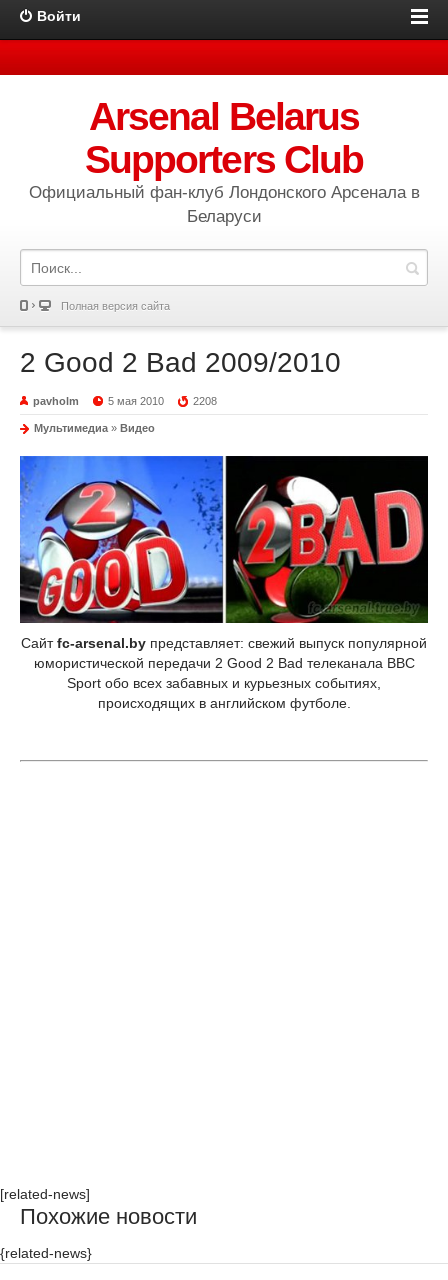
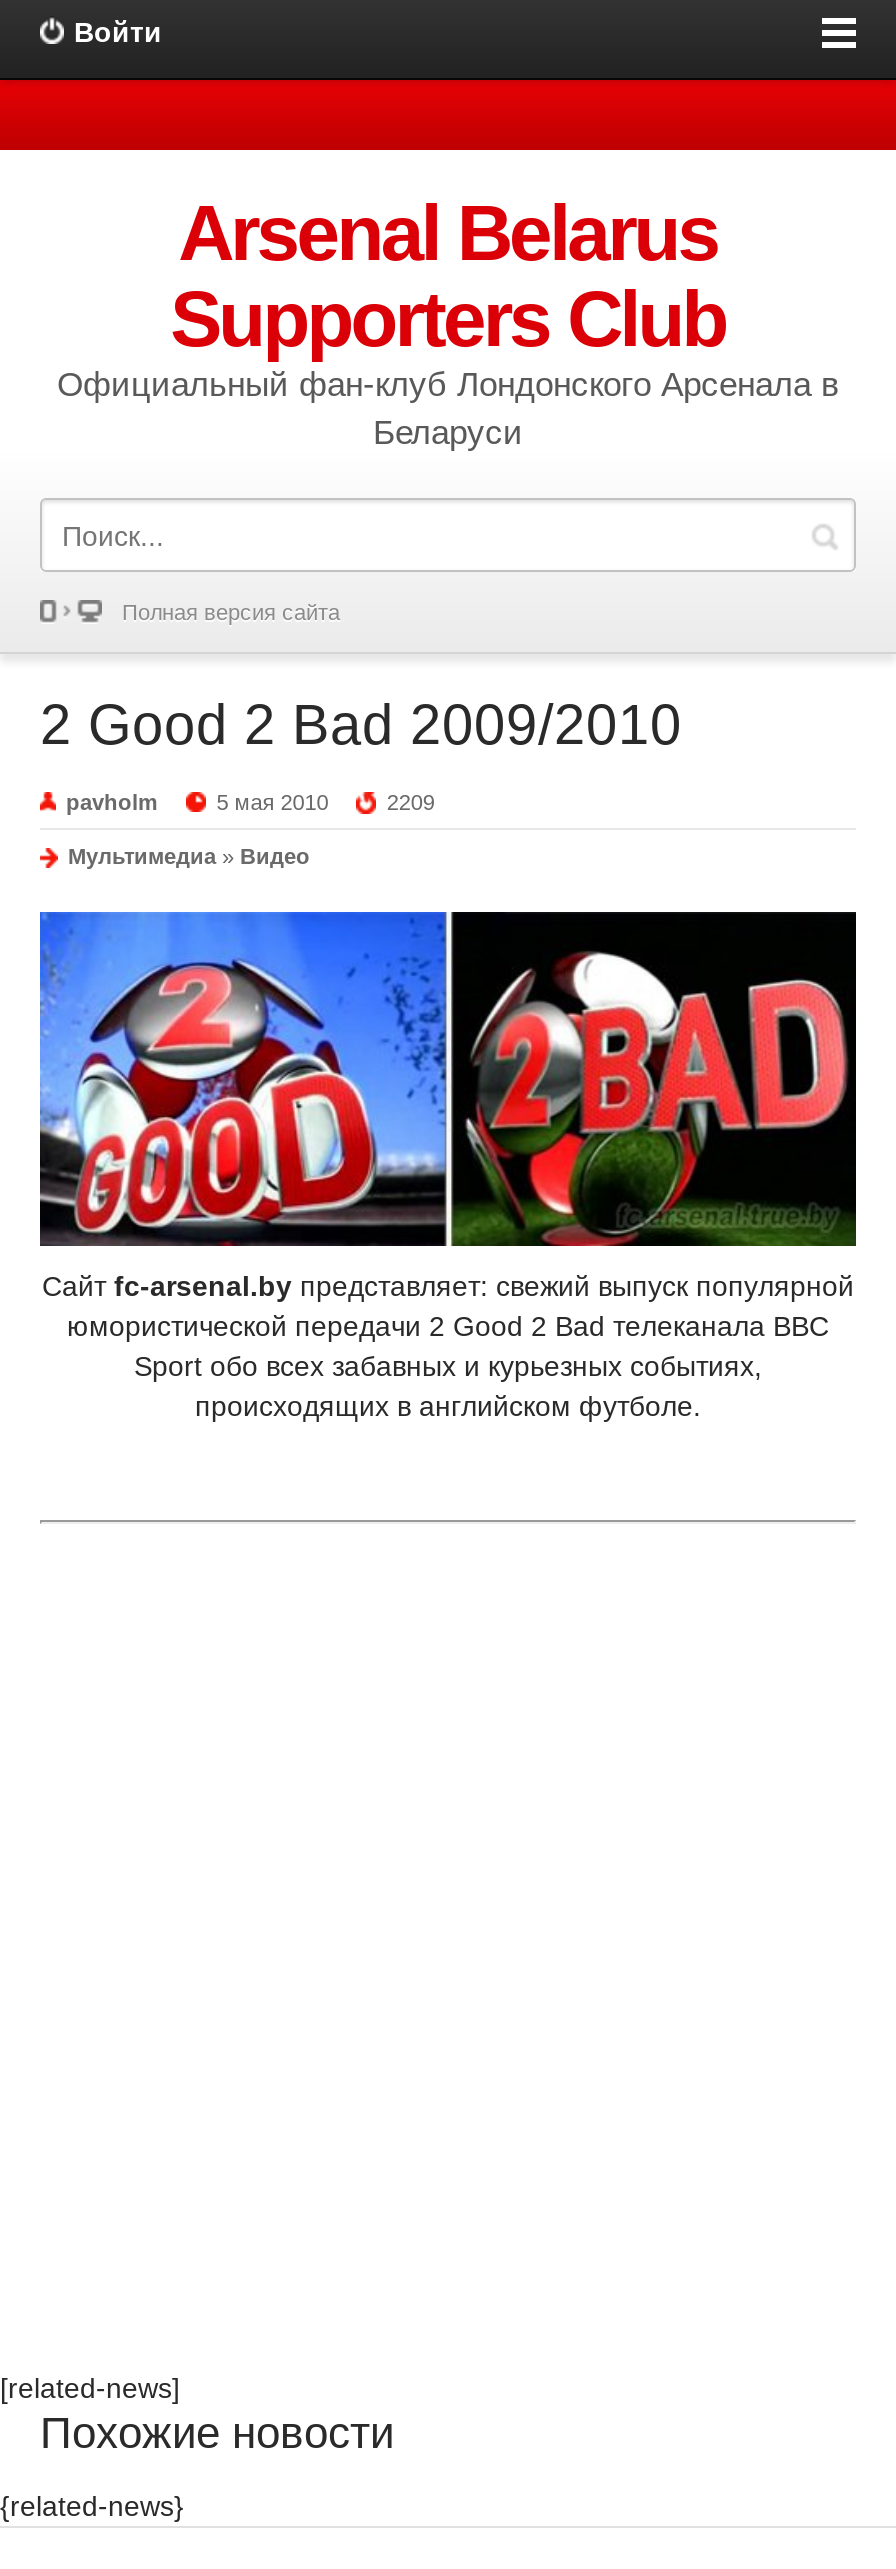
- 2208
+ 2209
